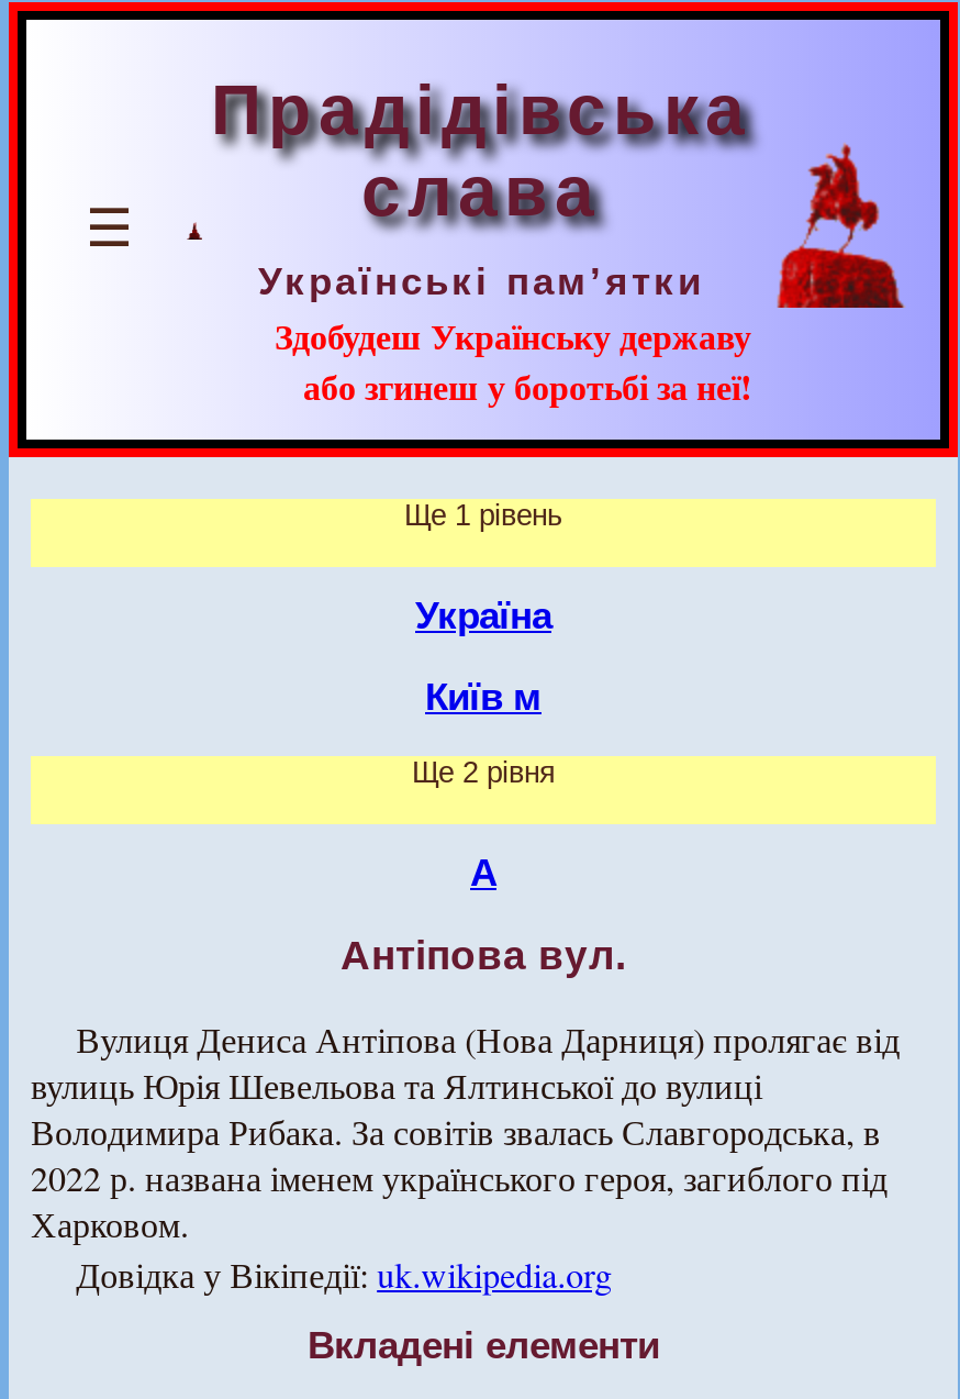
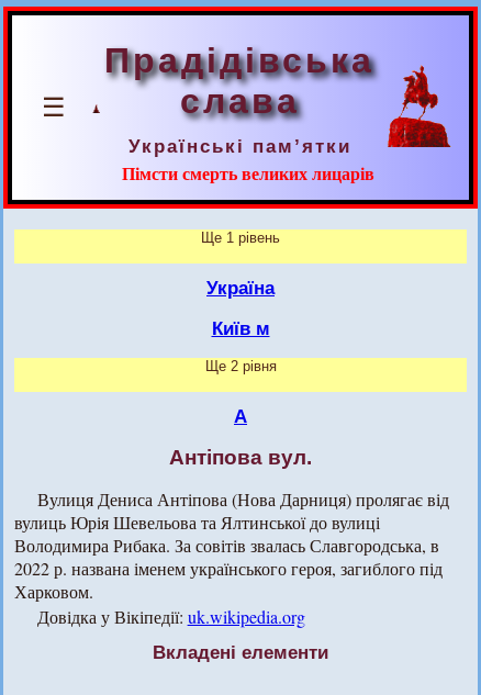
- Здобудеш Українську державу
- або згинеш у боротьбі за неї!
+ Пімсти смерть великих лицарів
